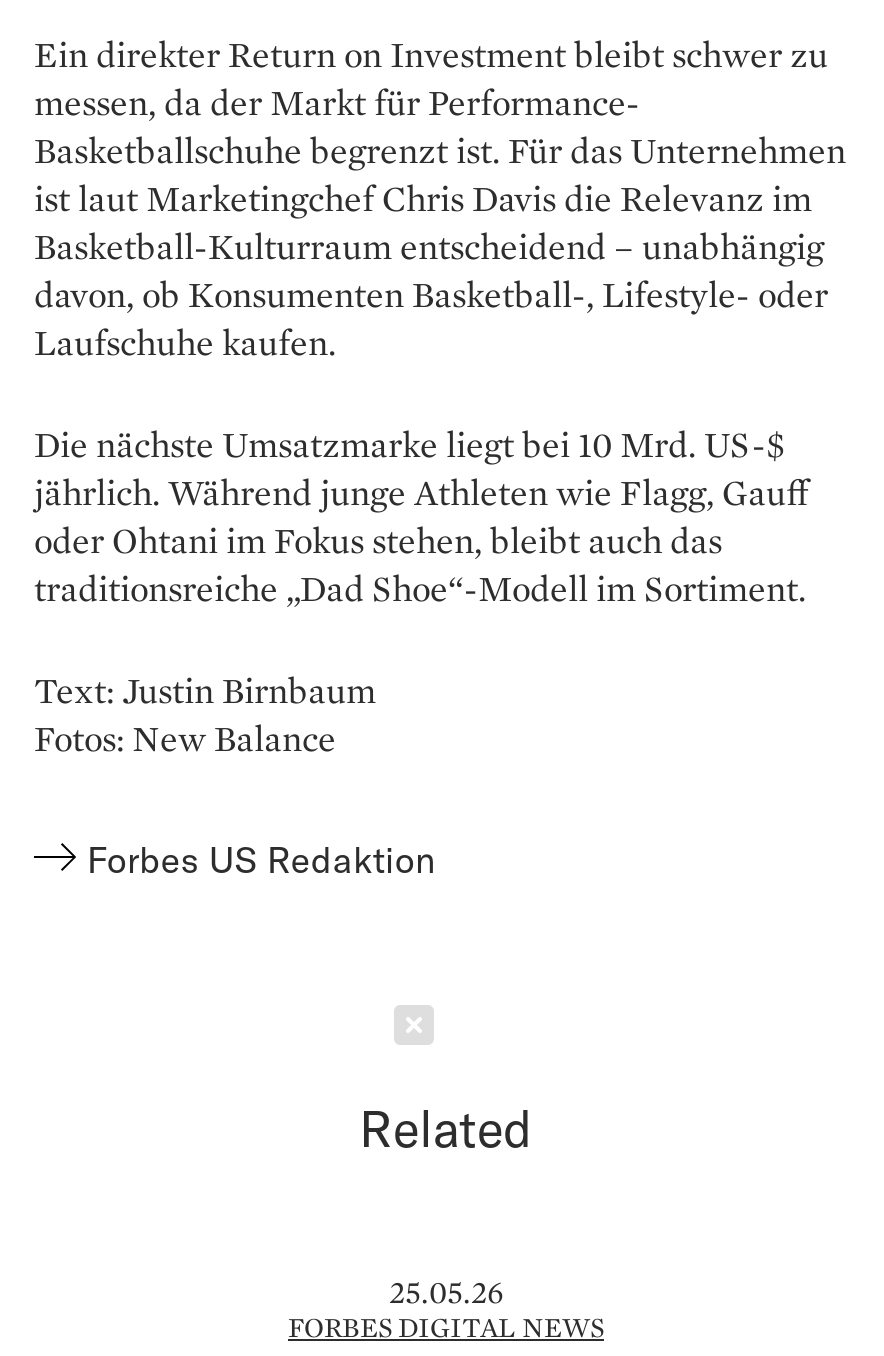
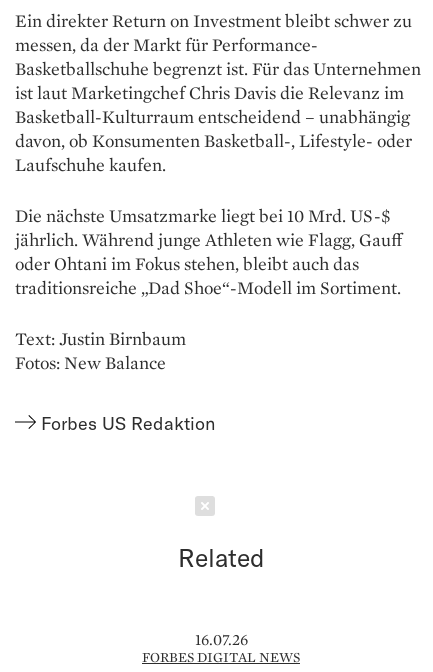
- 25.05.26
+ 16.07.26
